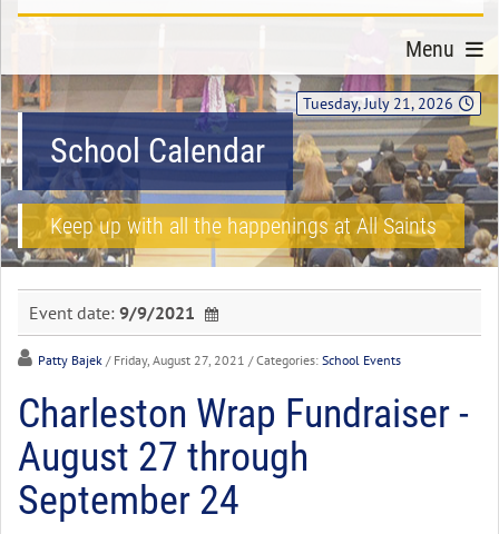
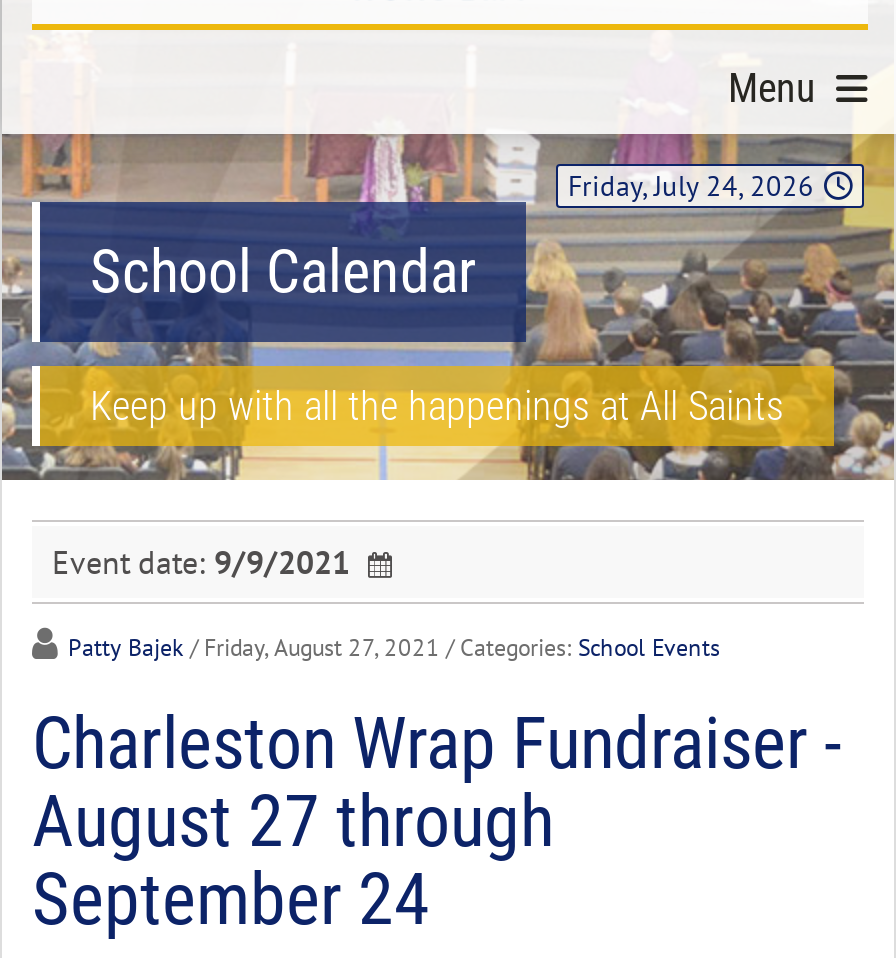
- Tuesday, July 21, 2026
+ Friday, July 24, 2026
